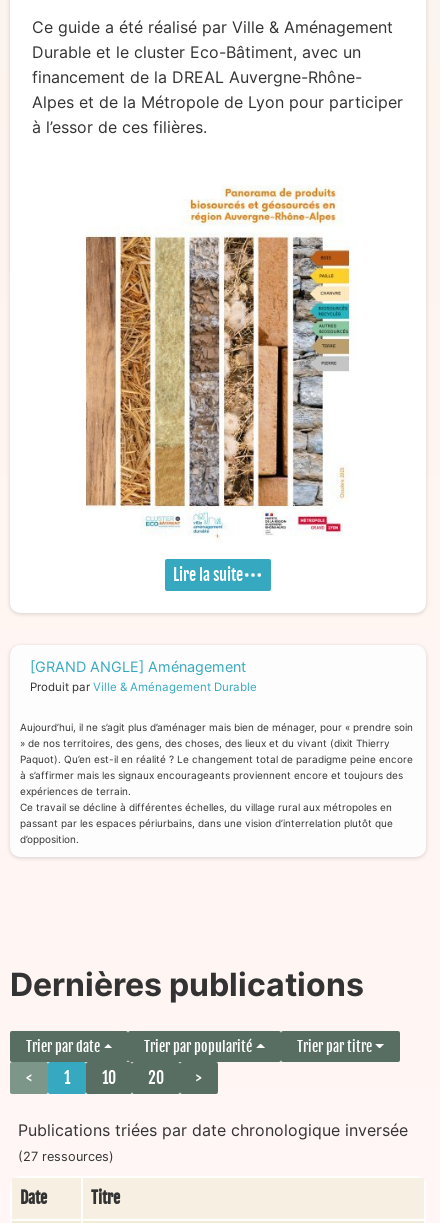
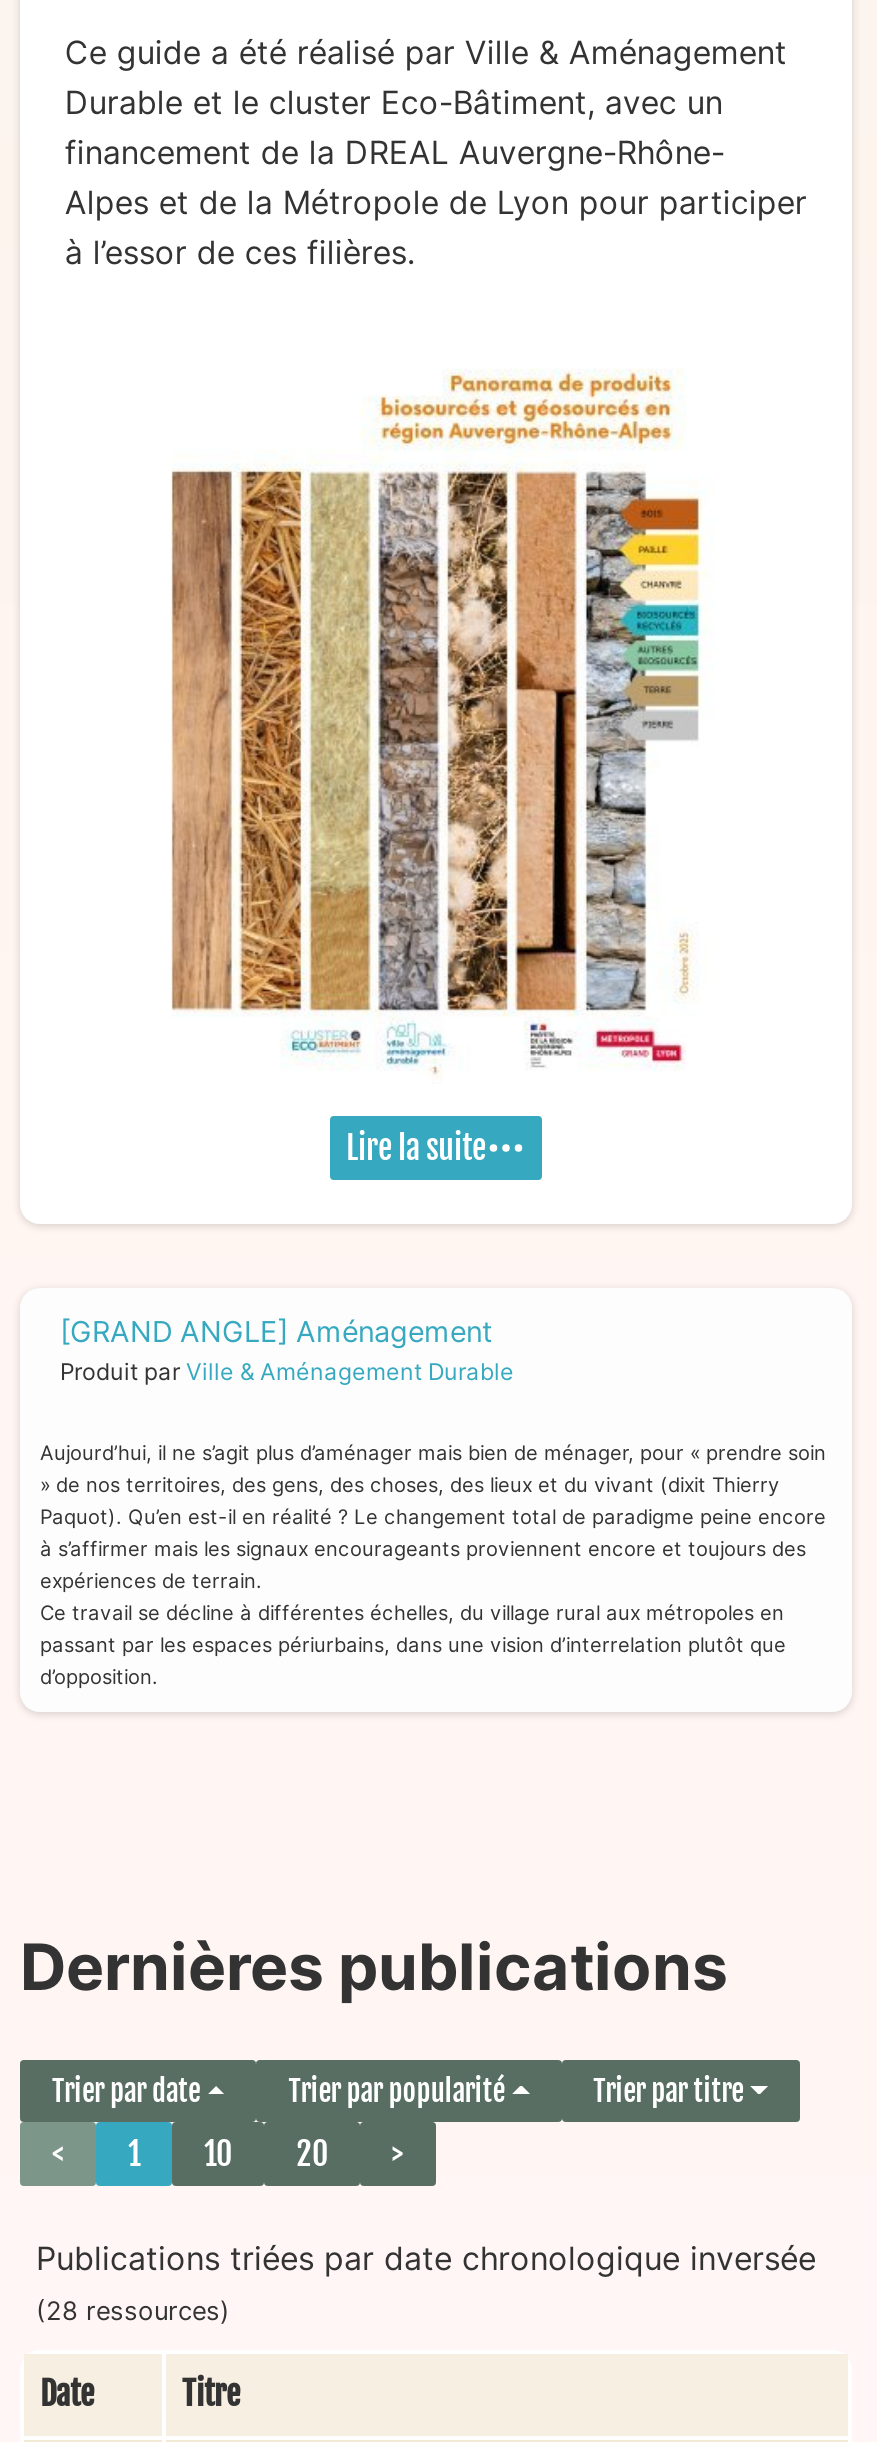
- (27 ressources)
+ (28 ressources)
